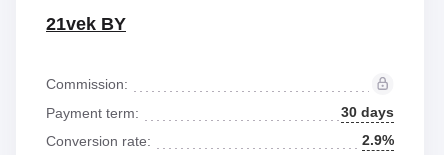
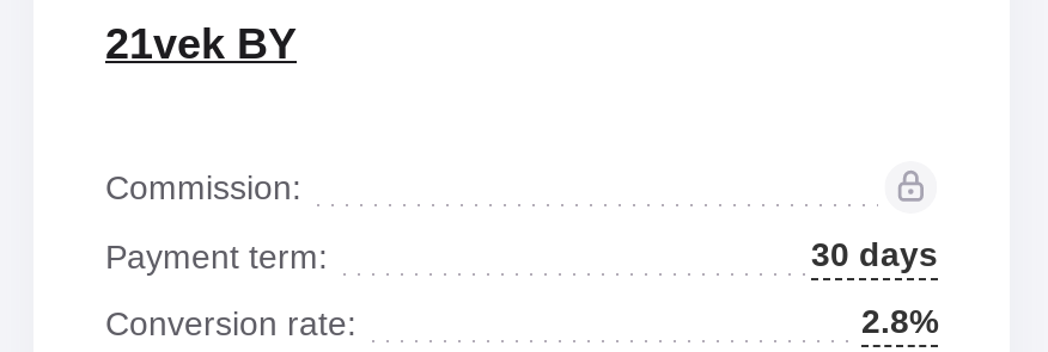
- 2.9%
+ 2.8%
